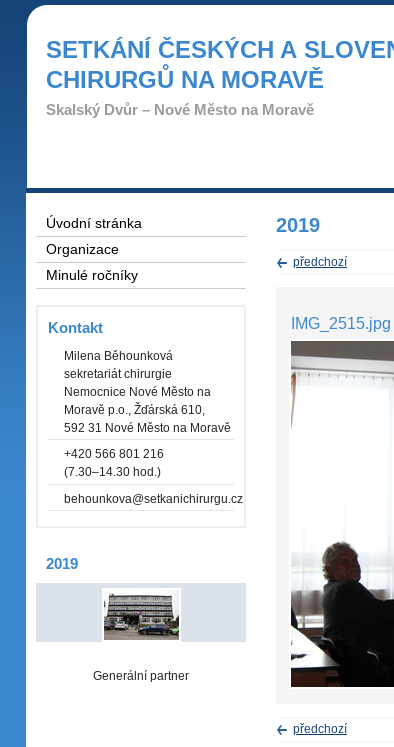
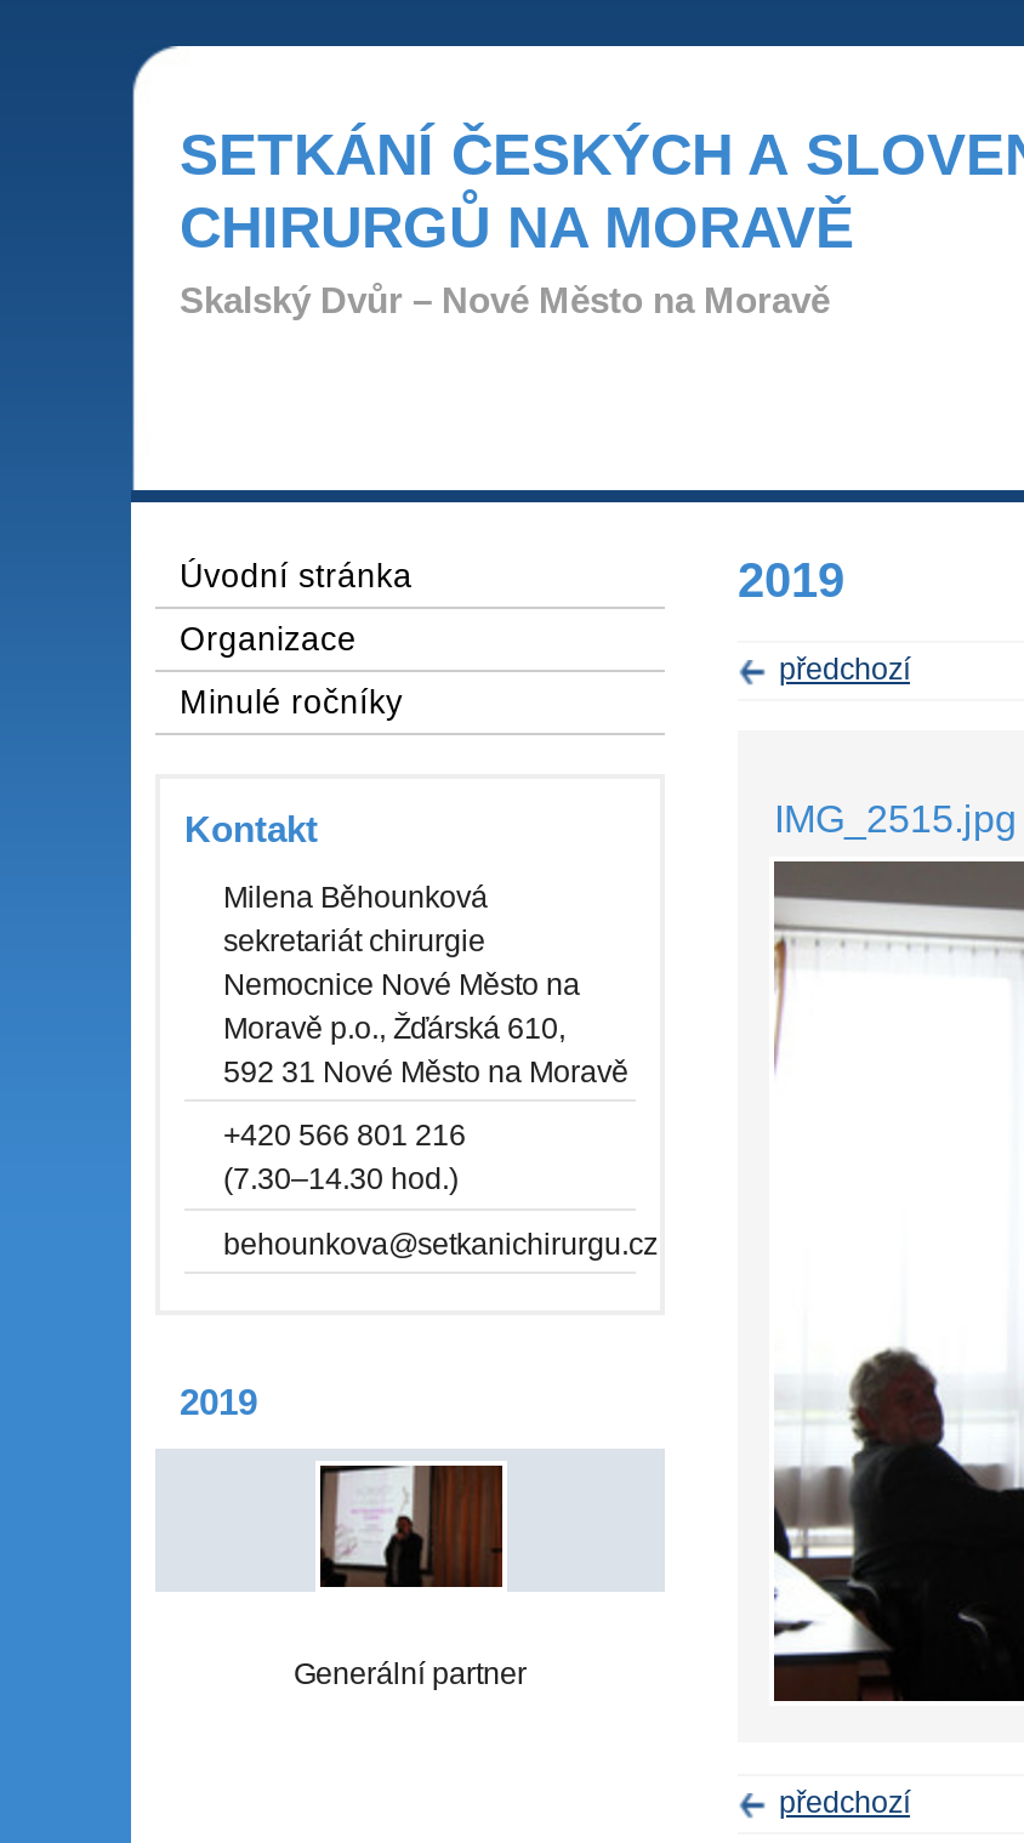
- [image]
+ [image]
